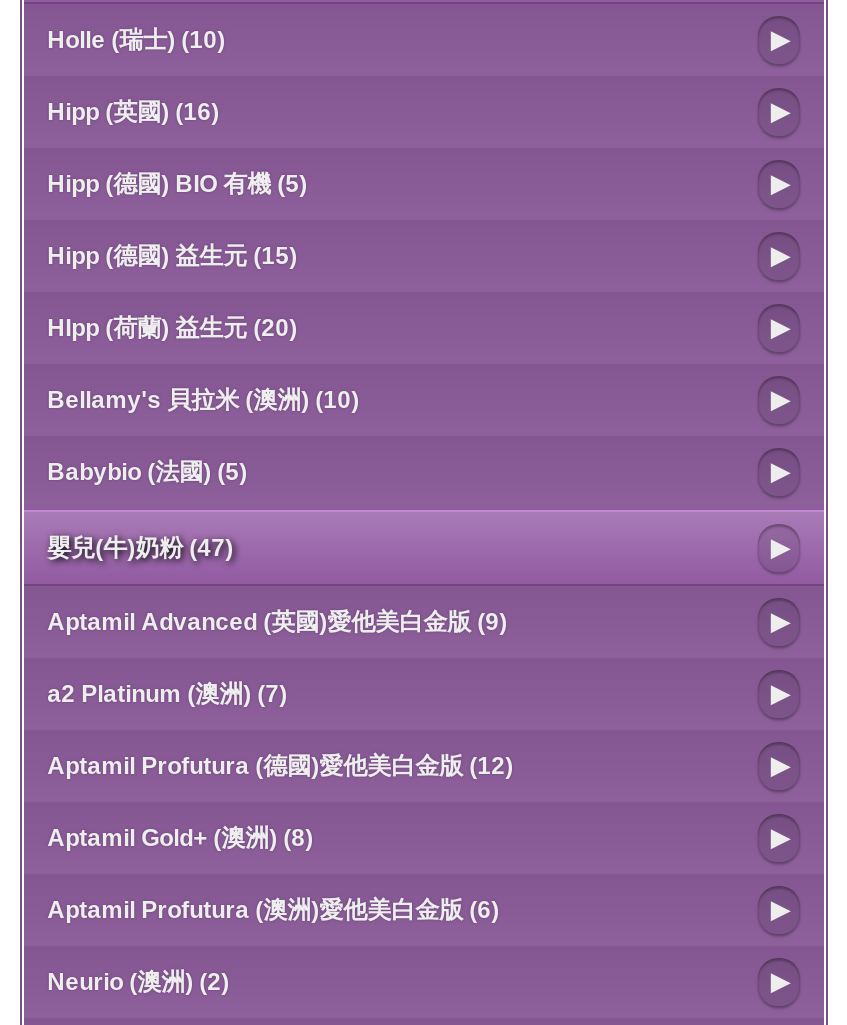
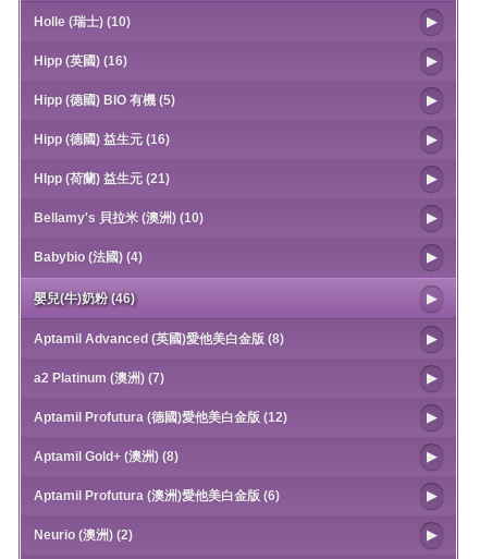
- Hipp (德國) 益生元 (15)
+ Hipp (德國) 益生元 (16)

- HIpp (荷蘭) 益生元 (20)
+ HIpp (荷蘭) 益生元 (21)

- Babybio (法國) (5)
+ Babybio (法國) (4)

- 嬰兒(牛)奶粉 (47)
+ 嬰兒(牛)奶粉 (46)

- Aptamil Advanced (英國)愛他美白金版 (9)
+ Aptamil Advanced (英國)愛他美白金版 (8)
